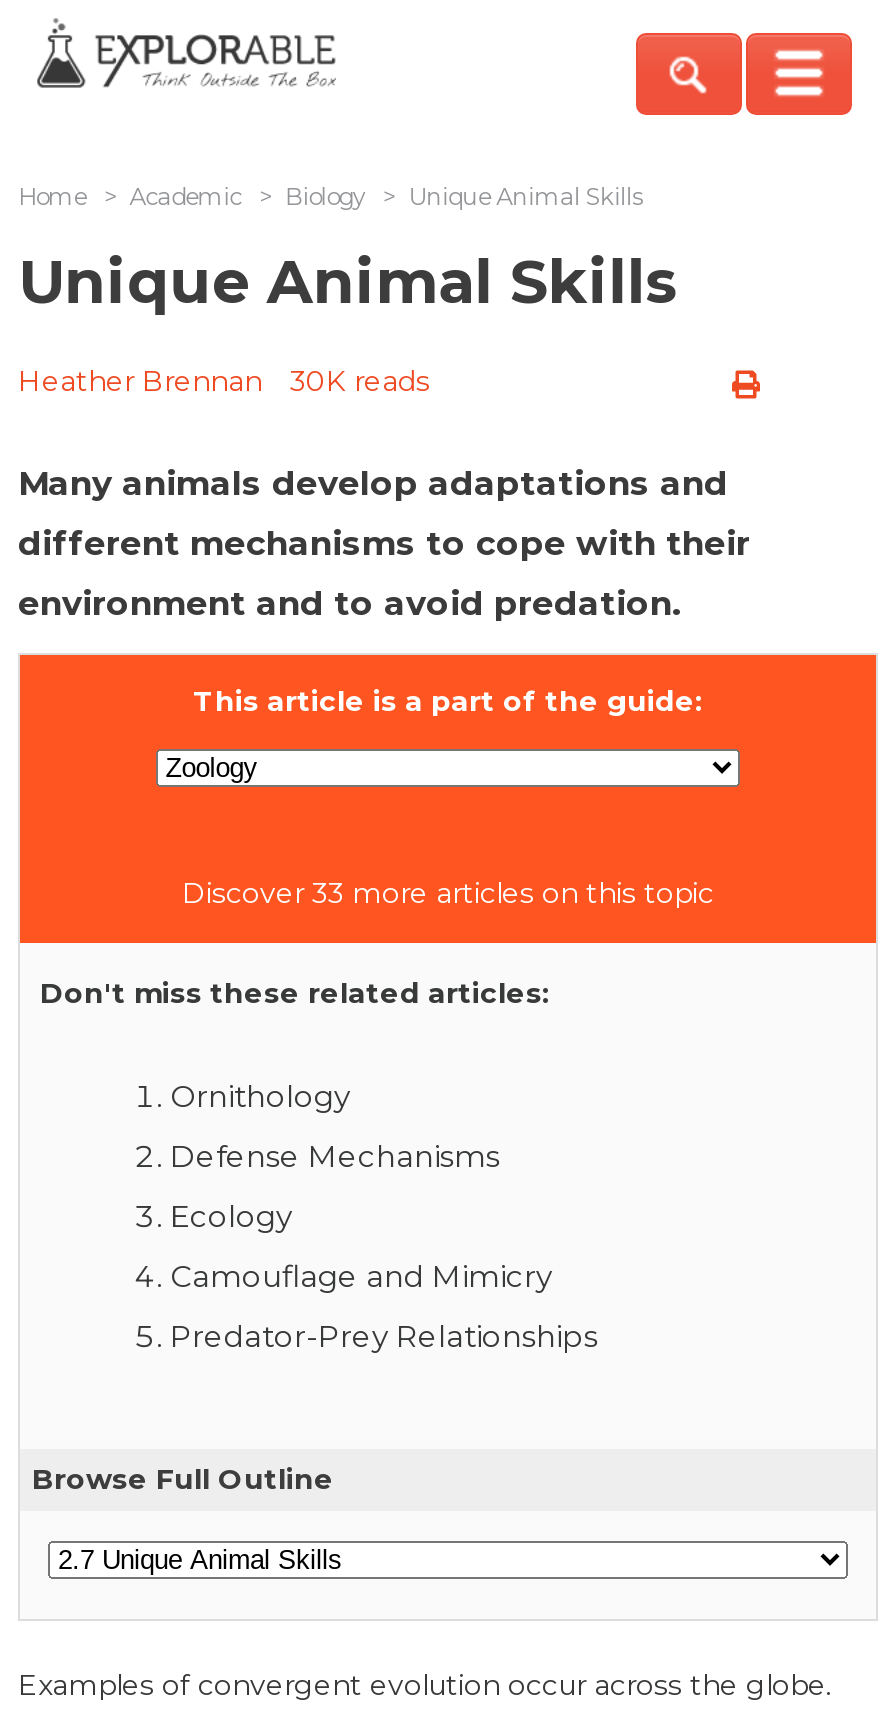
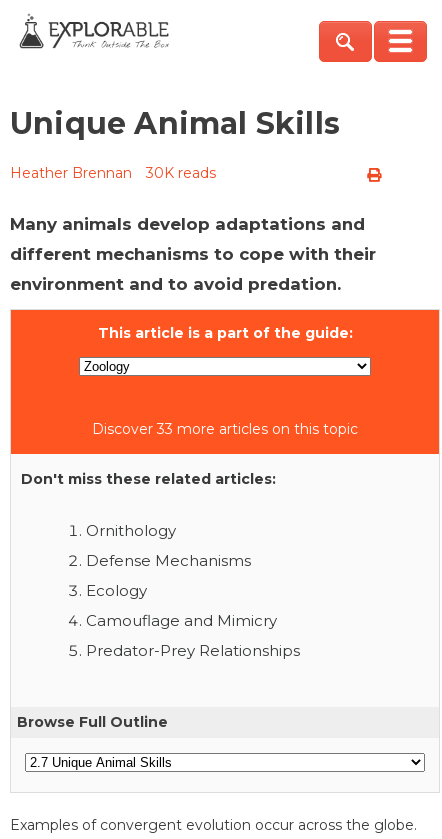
- Home > Academic > Biology > Unique Animal Skills
